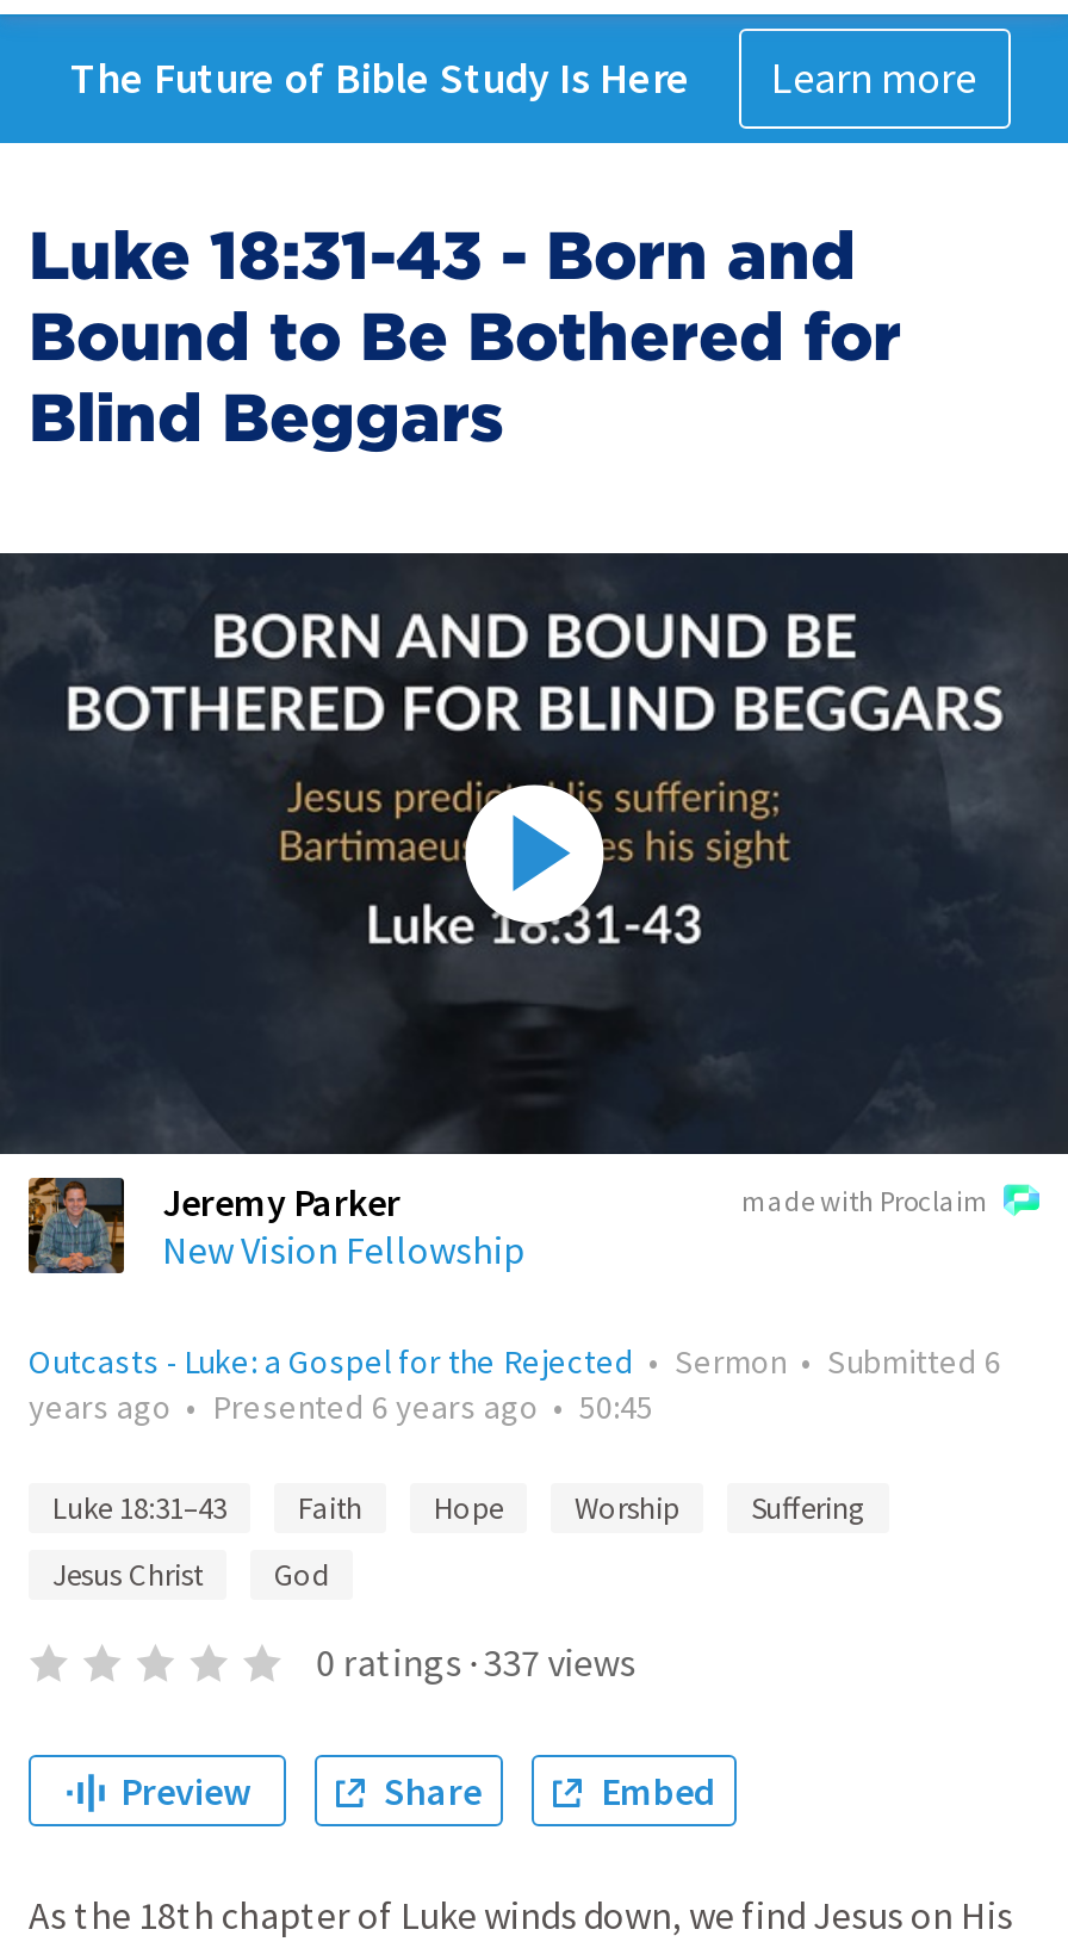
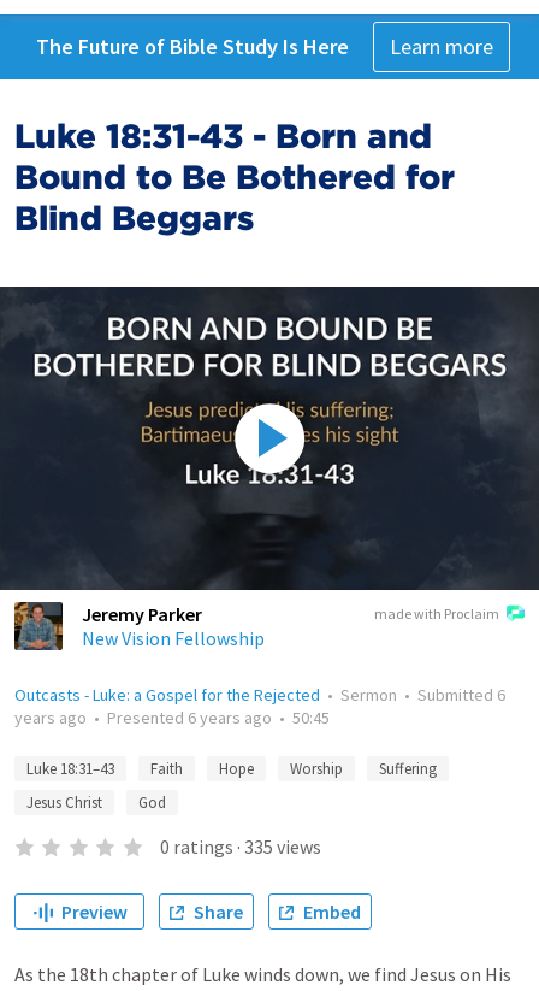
- 0 ratings · 337 views
+ 0 ratings · 335 views
